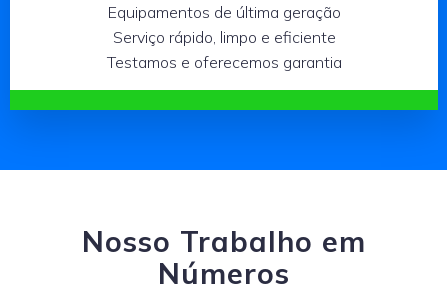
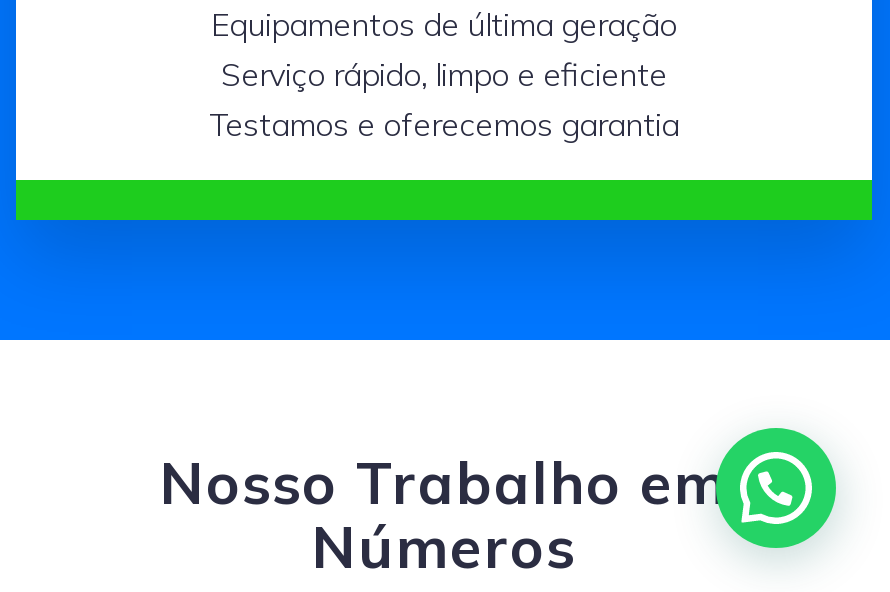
+ [image]
